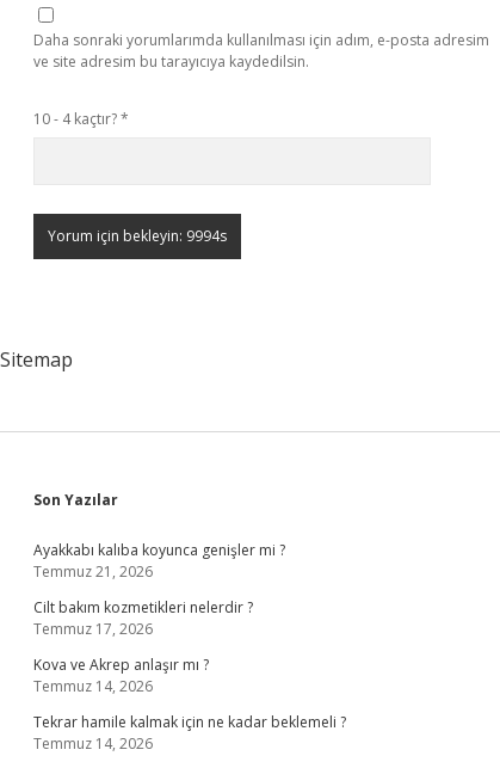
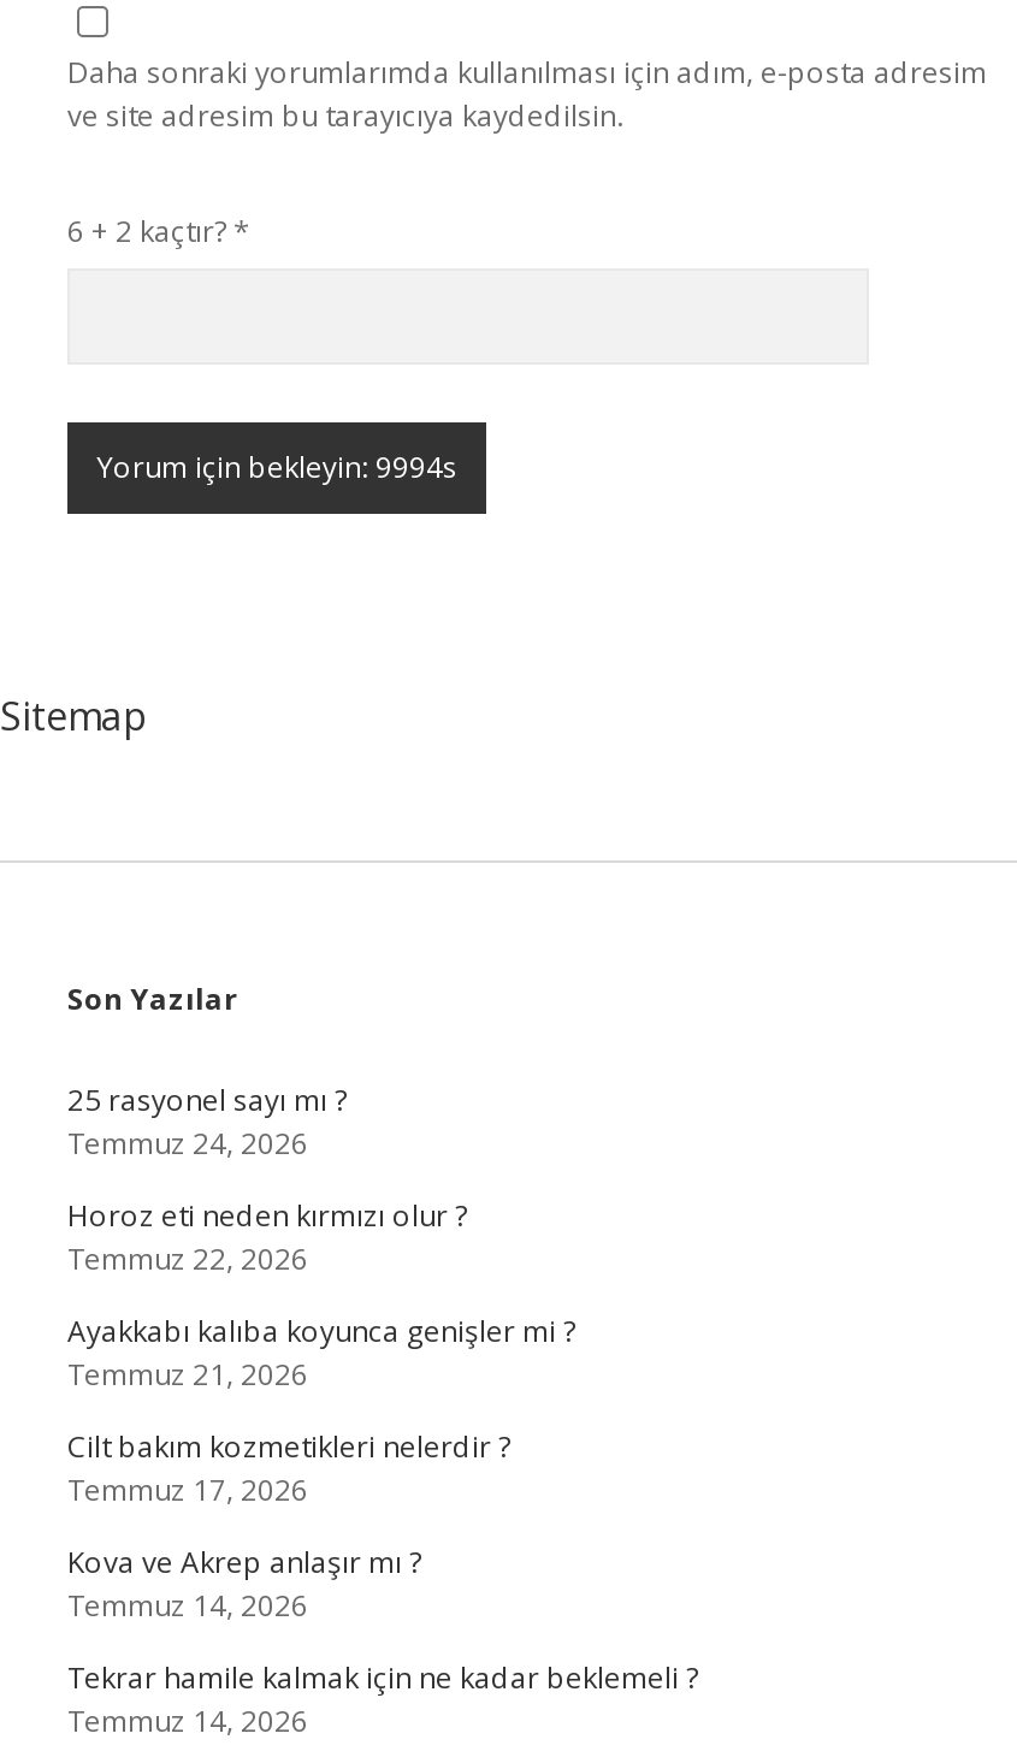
- 10 - 4 kaçtır? *
+ 6 + 2 kaçtır? *

+ 25 rasyonel sayı mı ?
+ Temmuz 24, 2026
+ Horoz eti neden kırmızı olur ?
+ Temmuz 22, 2026
